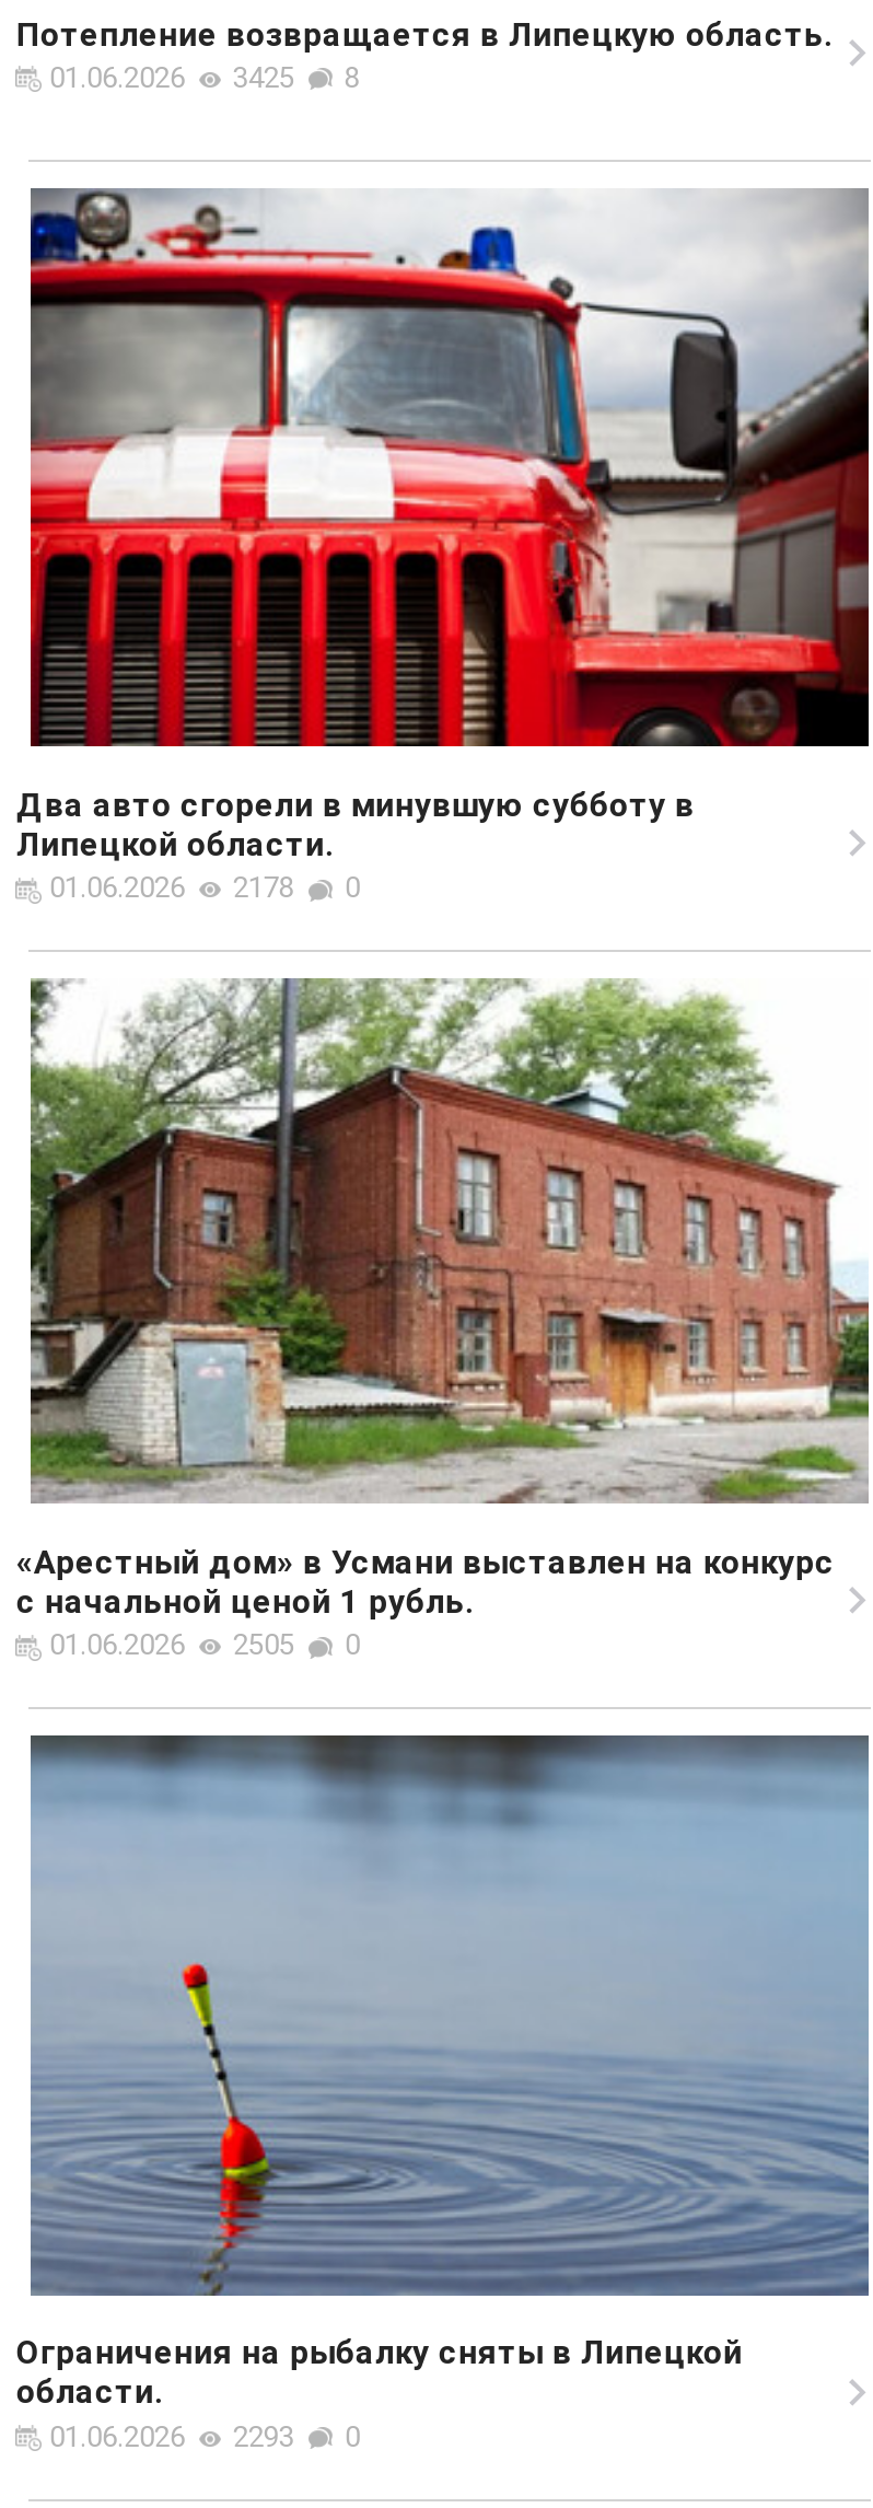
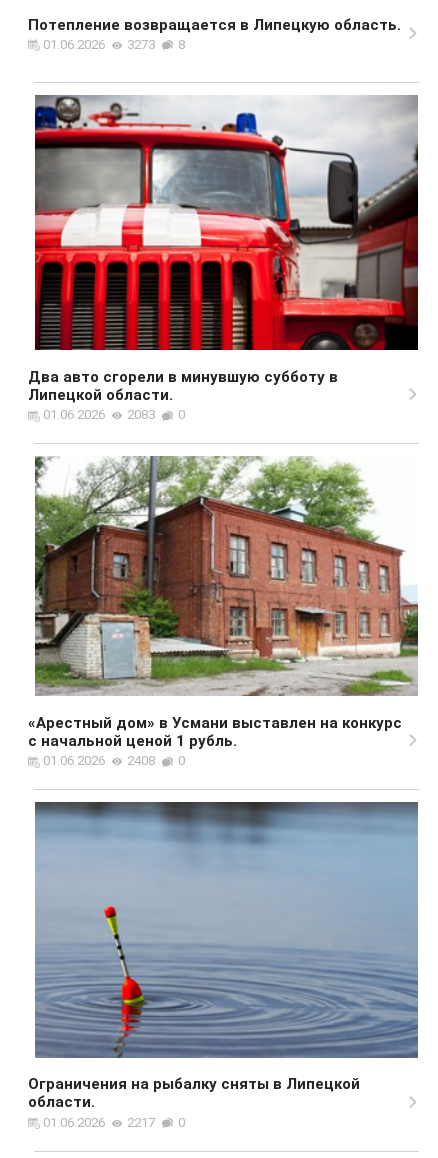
- 01.06.2026 3425 8
+ 01.06.2026 3273 8

- 01.06.2026 2178 0
+ 01.06.2026 2083 0

- 01.06.2026 2505 0
+ 01.06.2026 2408 0

- 01.06.2026 2293 0
+ 01.06.2026 2217 0
